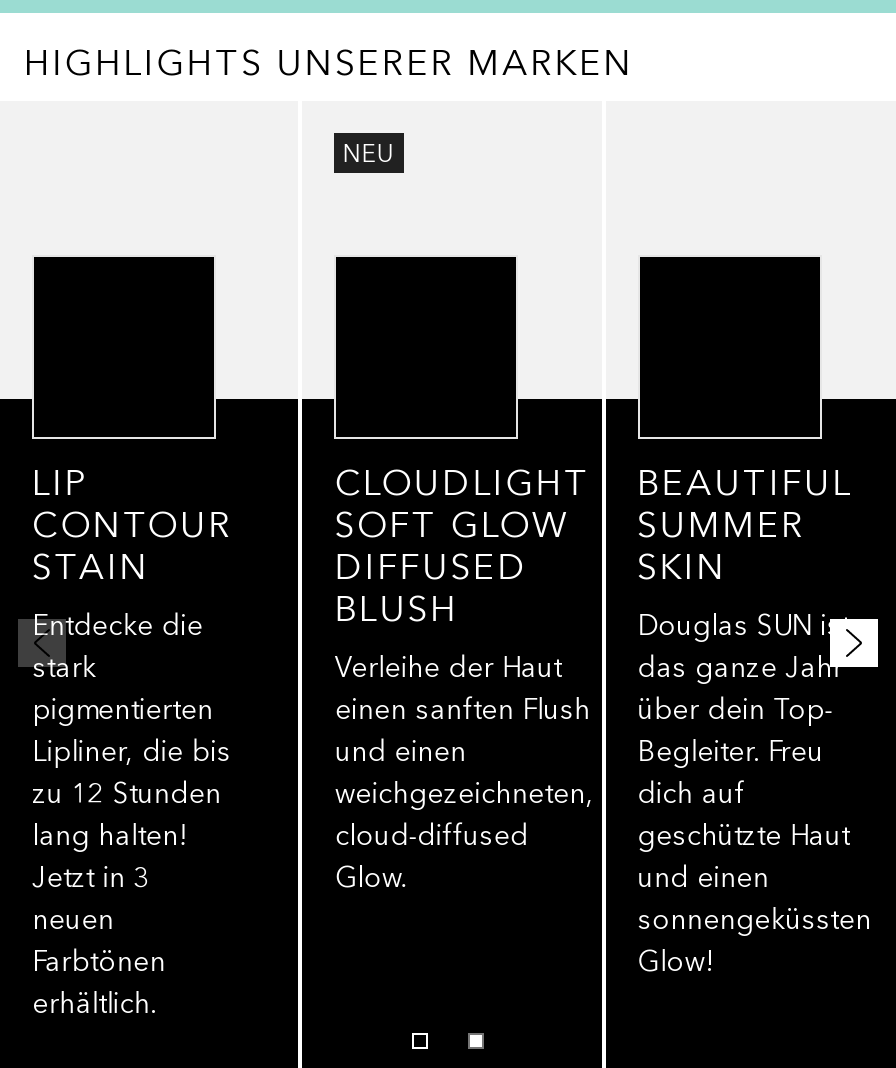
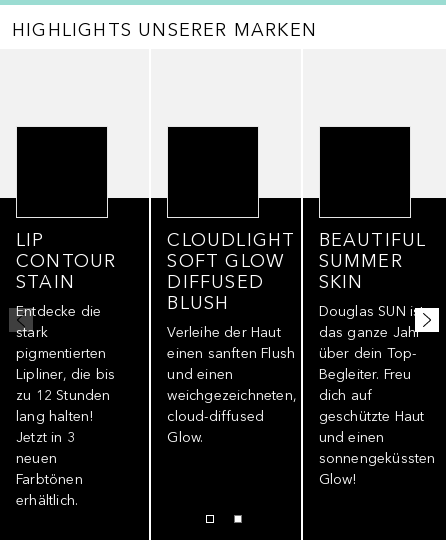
- NEU
